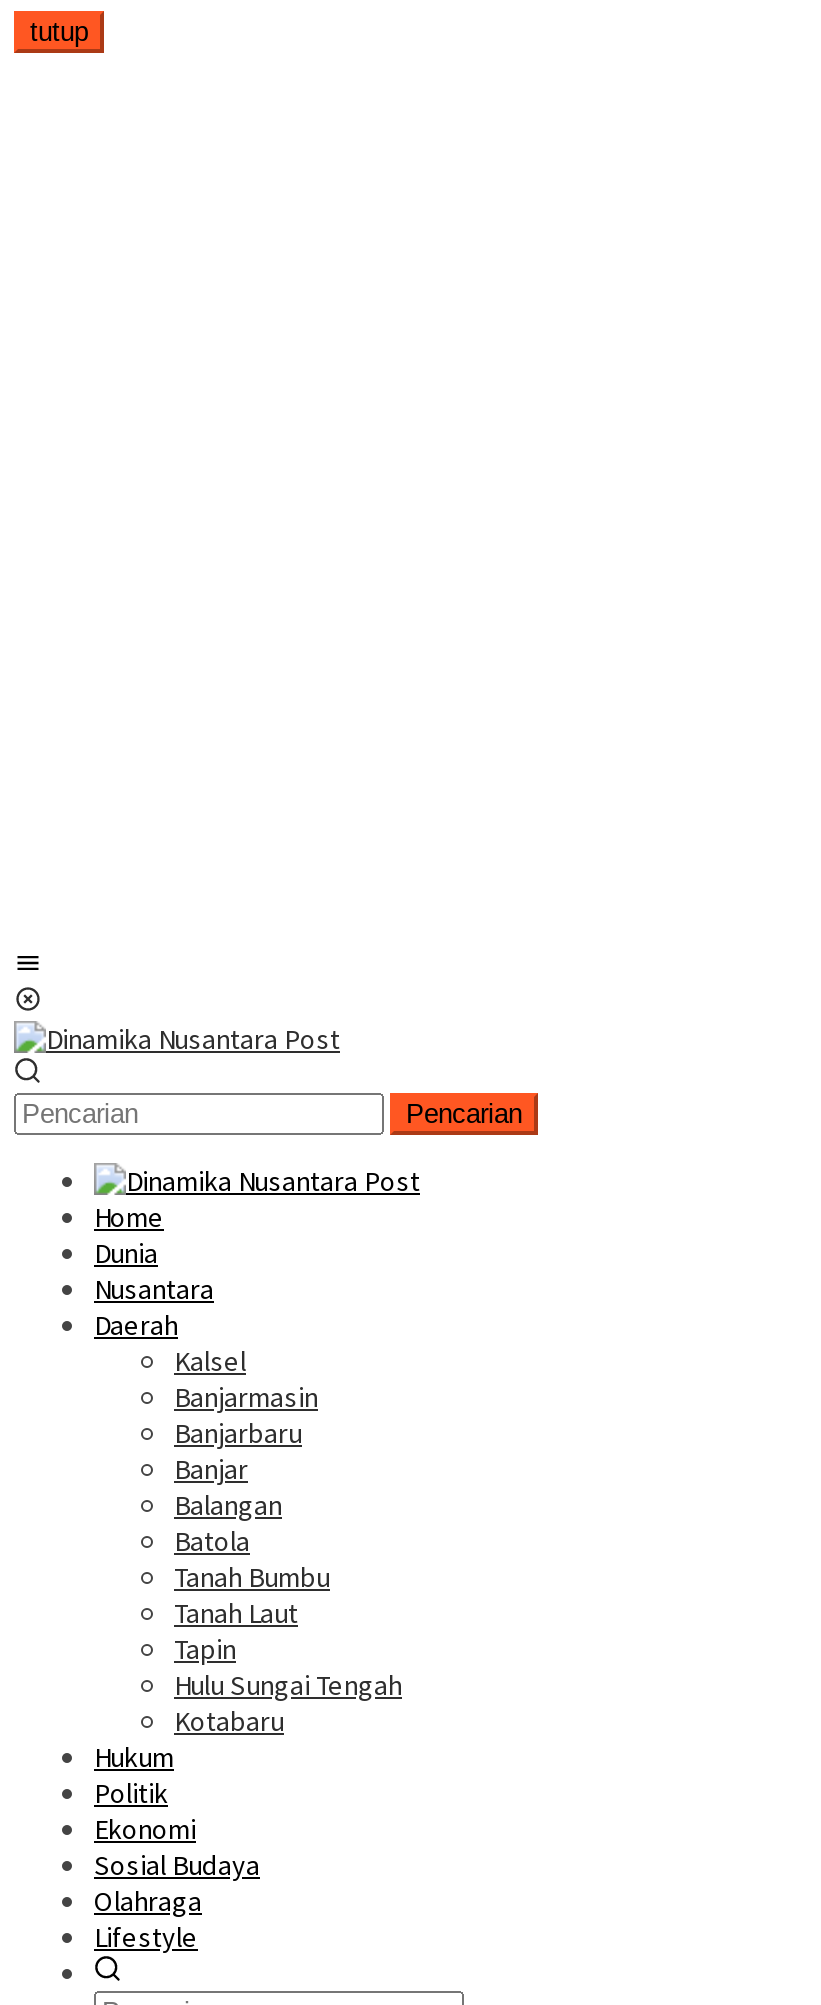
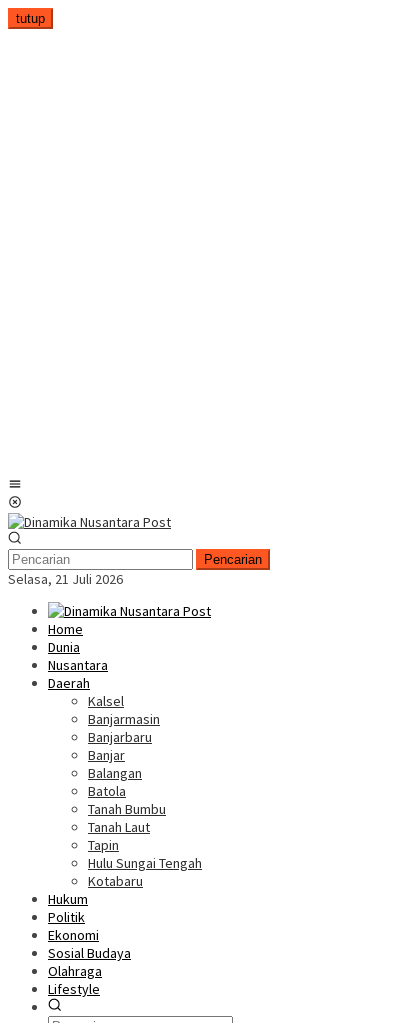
+ Selasa, 21 Juli 2026
